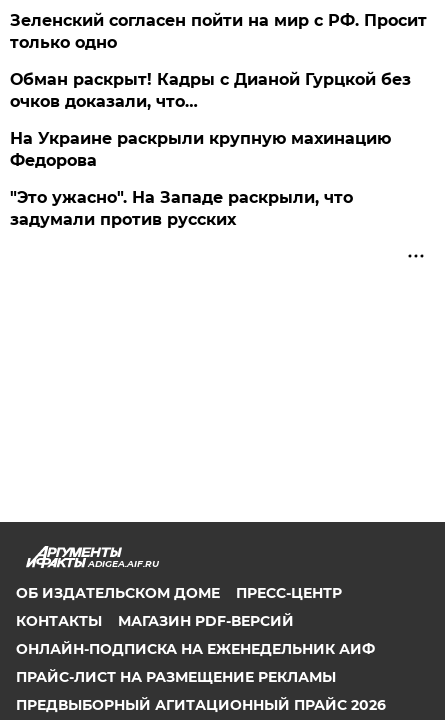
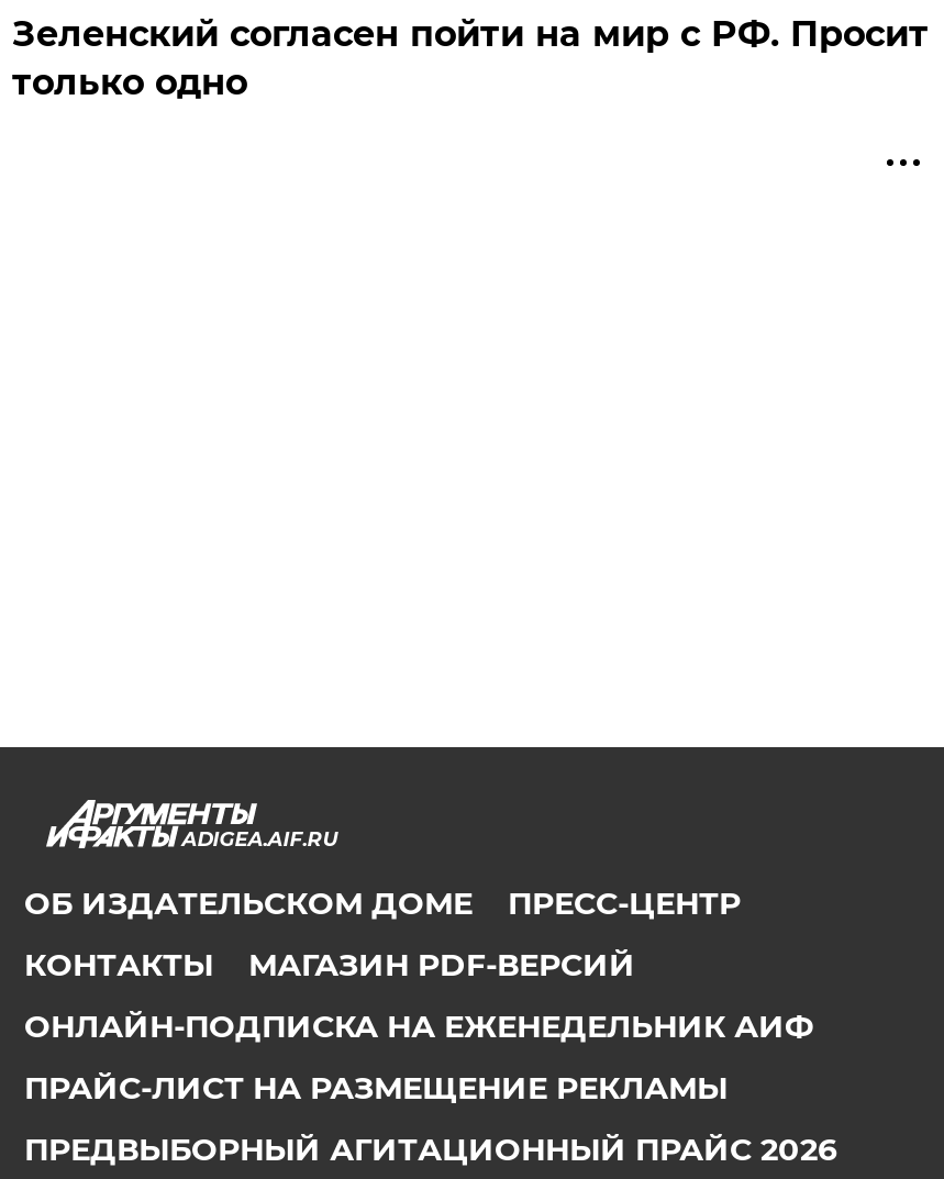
- Обман раскрыт! Кадры с Дианой Гурцкой без
- очков доказали, что…
- На Украине раскрыли крупную махинацию
- Федорова
- "Это ужасно". На Западе раскрыли, что
- задумали против русских
